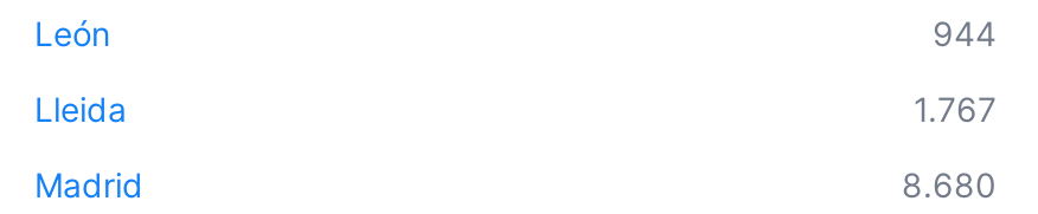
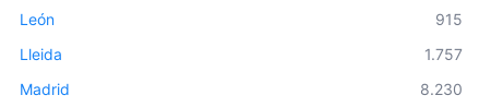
- 944
+ 915

- 1.767
+ 1.757

- 8.680
+ 8.230
